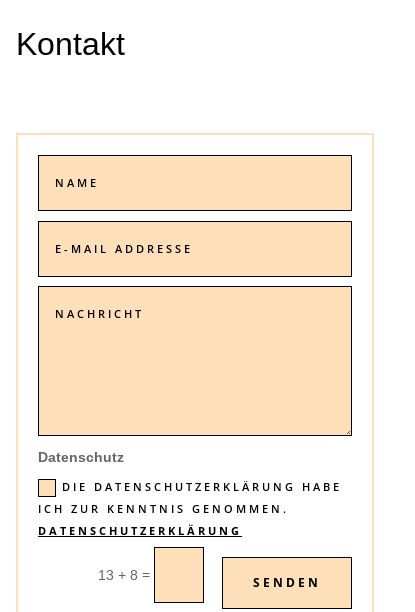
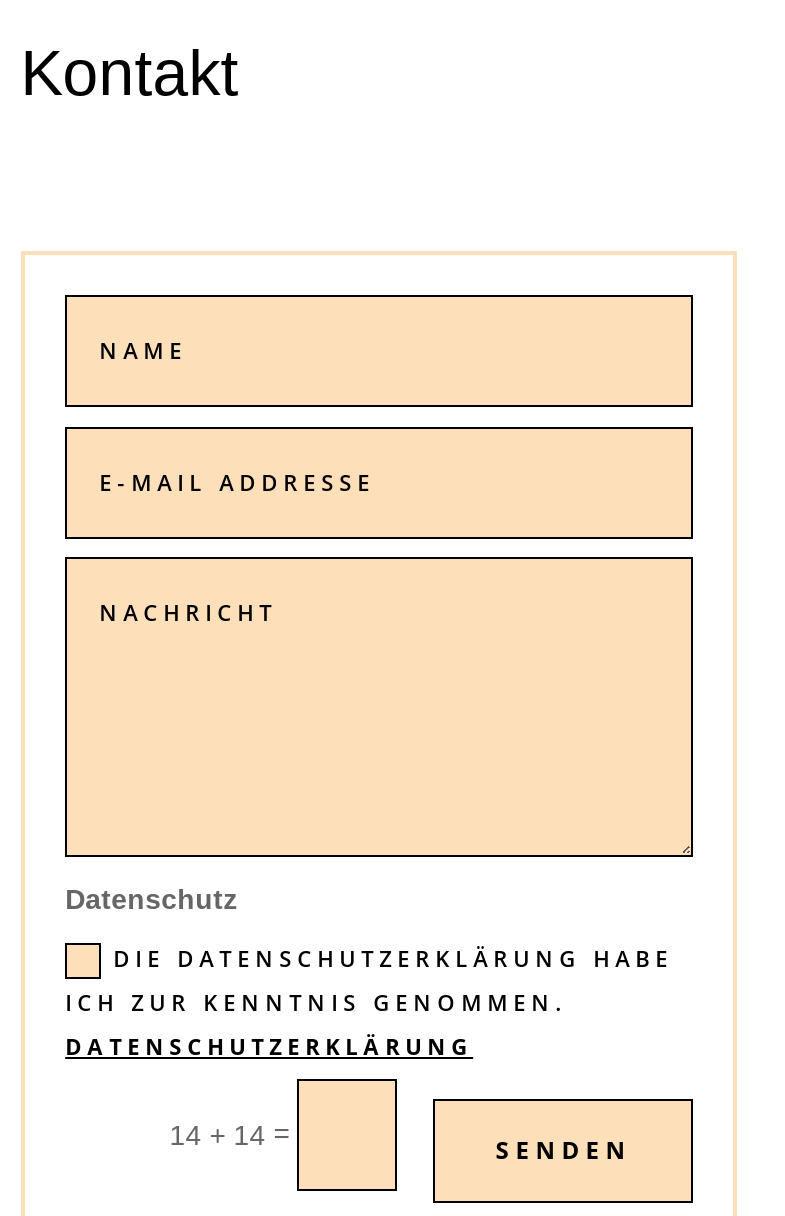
- 13 + 8 =
+ 14 + 14 =
